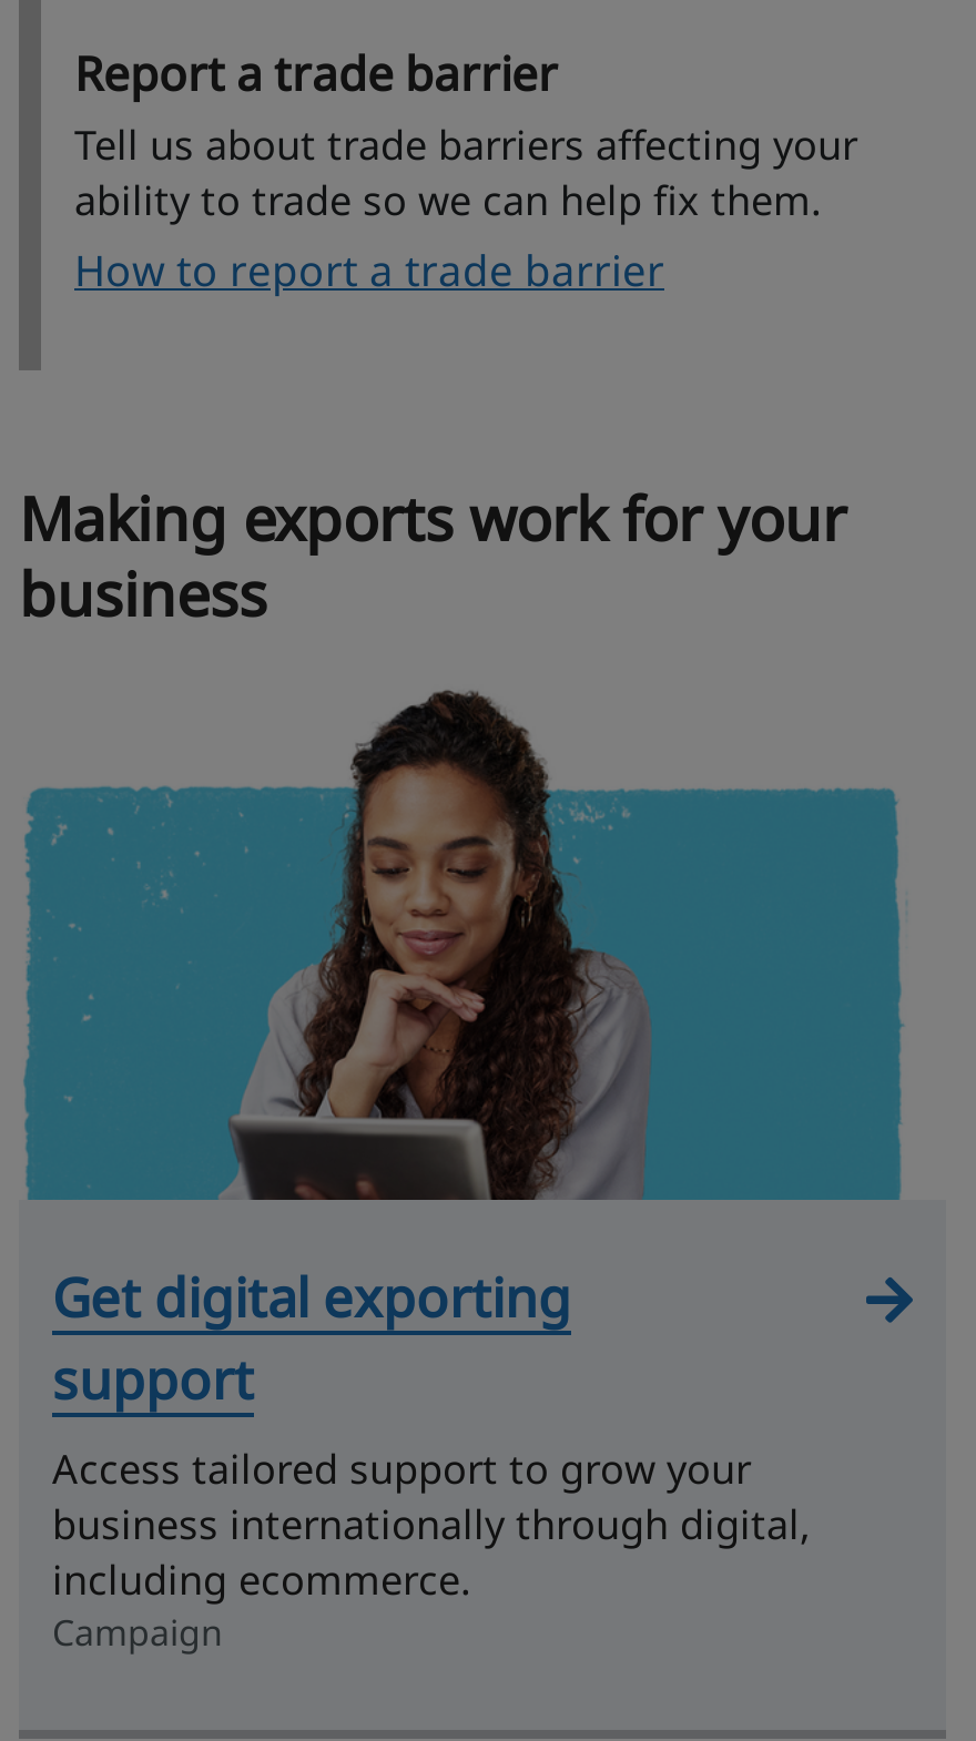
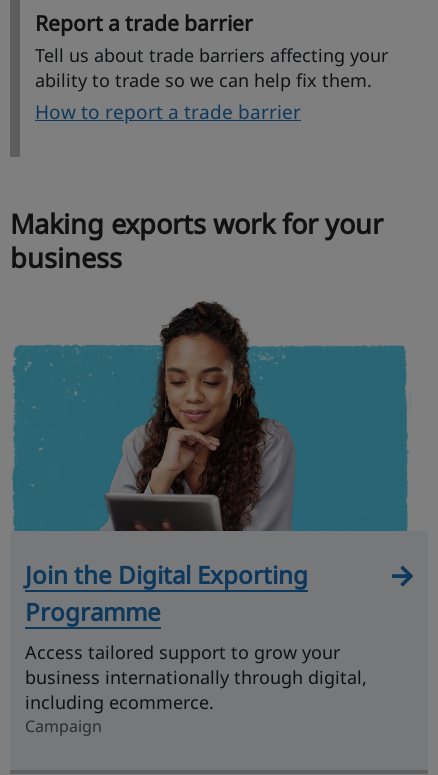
- Get digital exporting
- support
+ Join the Digital Exporting
+ Programme
